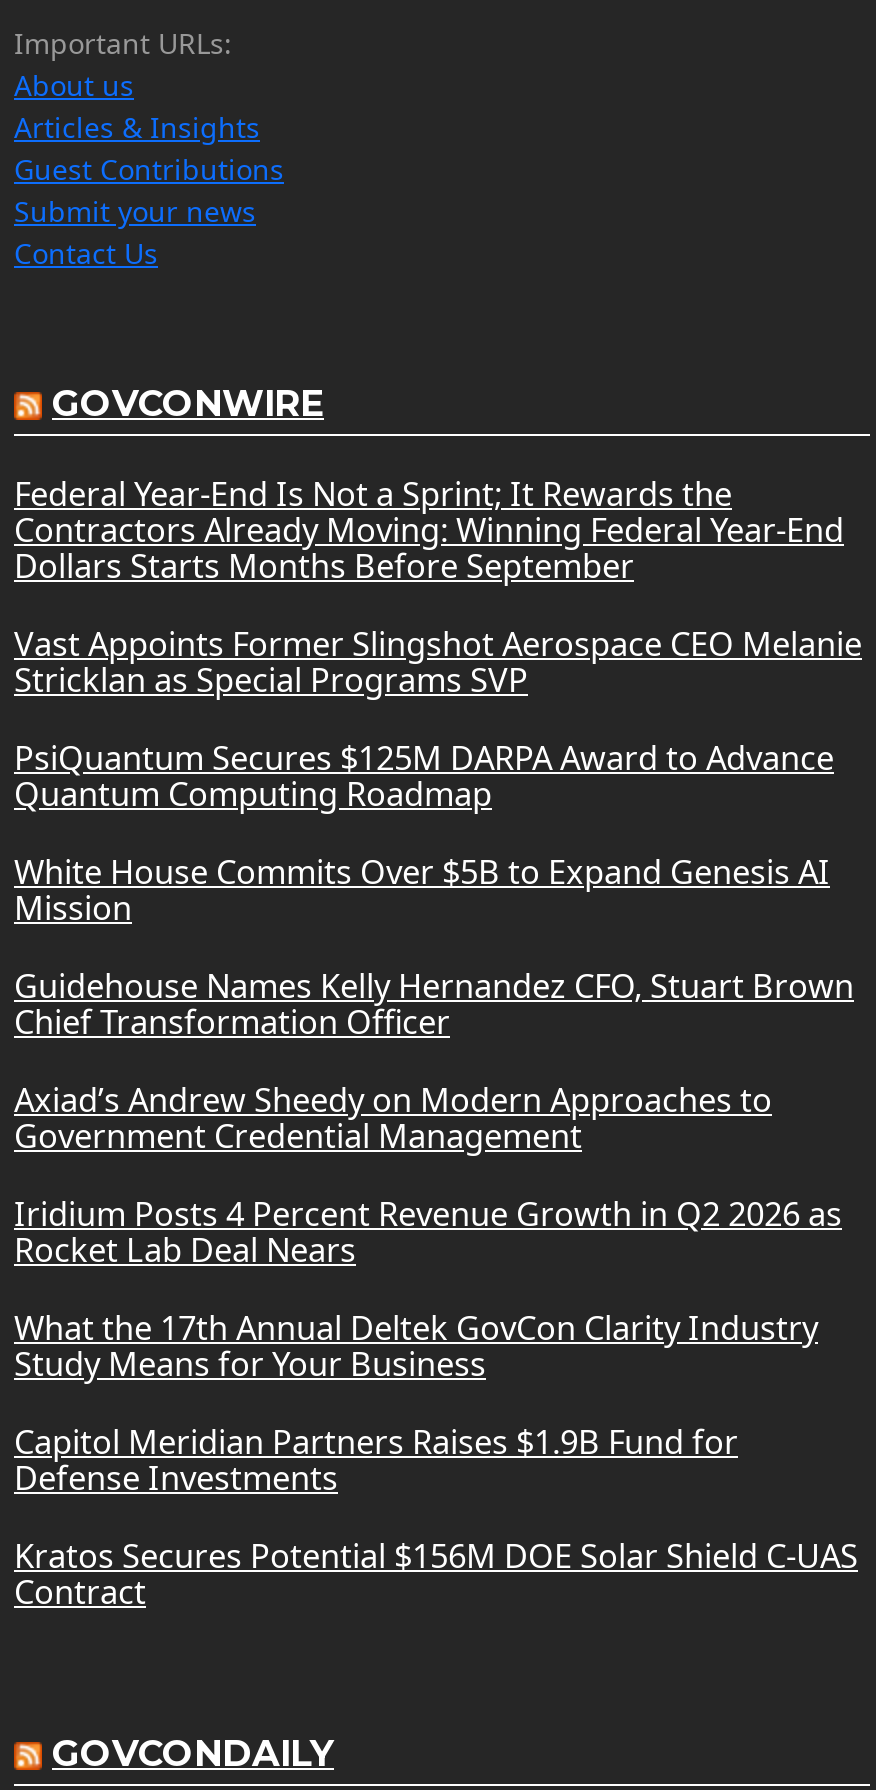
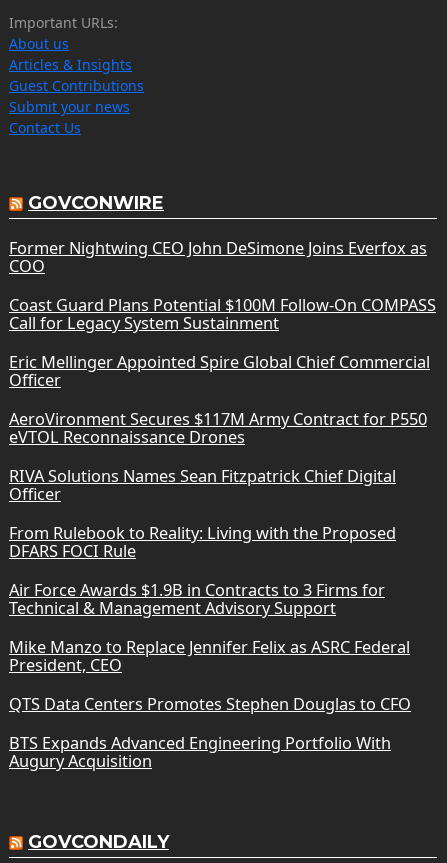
- Federal Year-End Is Not a Sprint; It Rewards the
- Contractors Already Moving: Winning Federal Year-End
- Dollars Starts Months Before September
+ Former Nightwing CEO John DeSimone Joins Everfox as
+ COO

- Vast Appoints Former Slingshot Aerospace CEO Melanie
- Stricklan as Special Programs SVP
+ Coast Guard Plans Potential $100M Follow-On COMPASS
+ Call for Legacy System Sustainment

- PsiQuantum Secures $125M DARPA Award to Advance
- Quantum Computing Roadmap
+ Eric Mellinger Appointed Spire Global Chief Commercial
+ Officer

- White House Commits Over $5B to Expand Genesis AI
- Mission
+ AeroVironment Secures $117M Army Contract for P550
+ eVTOL Reconnaissance Drones

- Guidehouse Names Kelly Hernandez CFO, Stuart Brown
- Chief Transformation Officer
+ RIVA Solutions Names Sean Fitzpatrick Chief Digital
+ Officer

- Axiad’s Andrew Sheedy on Modern Approaches to
- Government Credential Management
+ From Rulebook to Reality: Living with the Proposed
+ DFARS FOCI Rule

- Iridium Posts 4 Percent Revenue Growth in Q2 2026 as
- Rocket Lab Deal Nears
+ Air Force Awards $1.9B in Contracts to 3 Firms for
+ Technical & Management Advisory Support

- What the 17th Annual Deltek GovCon Clarity Industry
- Study Means for Your Business
+ Mike Manzo to Replace Jennifer Felix as ASRC Federal
+ President, CEO

- Capitol Meridian Partners Raises $1.9B Fund for
- Defense Investments
+ QTS Data Centers Promotes Stephen Douglas to CFO

- Kratos Secures Potential $156M DOE Solar Shield C-UAS
- Contract
+ BTS Expands Advanced Engineering Portfolio With
+ Augury Acquisition
